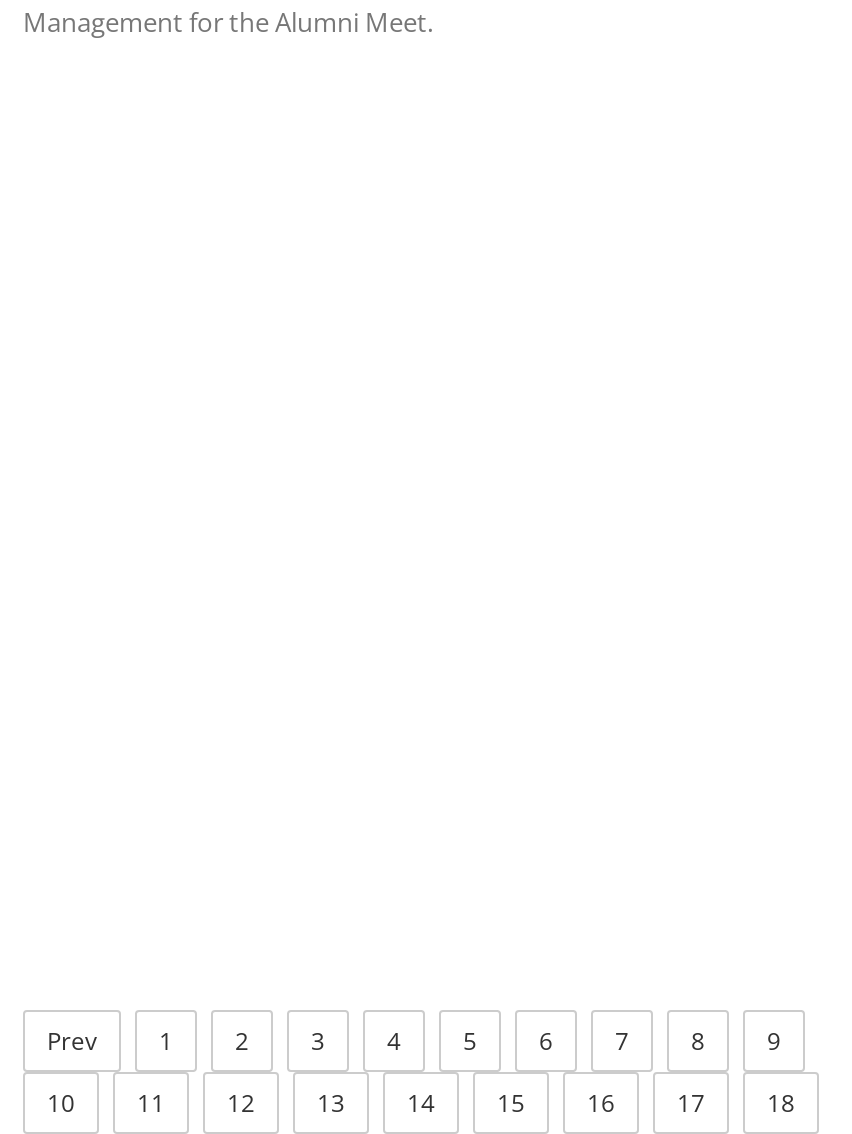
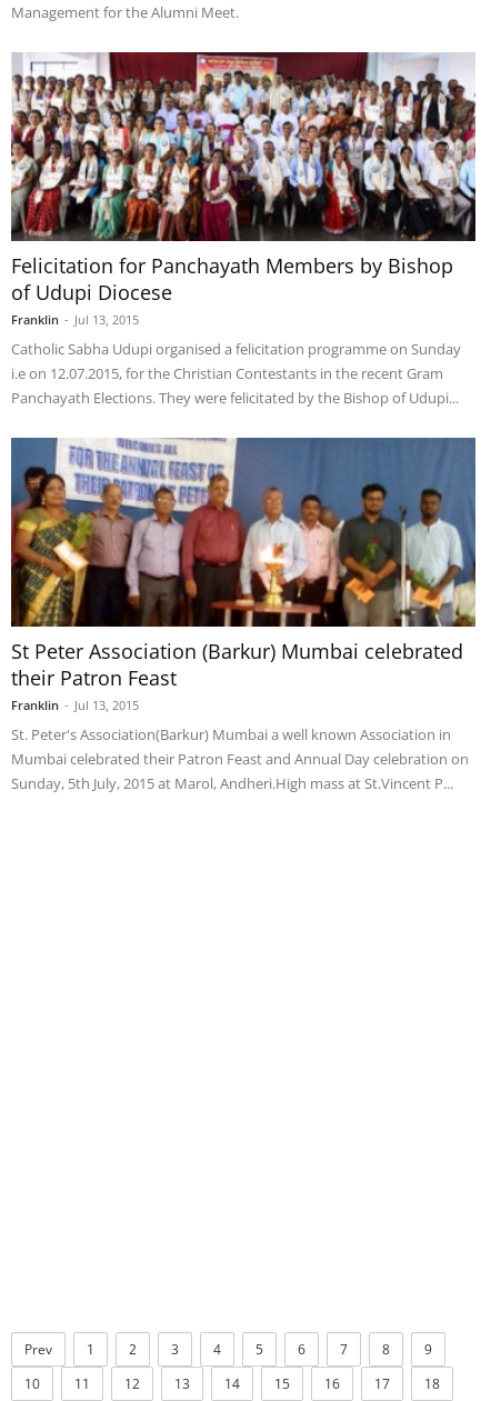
+ [image]
+ Felicitation for Panchayath Members by Bishop
+ of Udupi Diocese
+ Franklin - Jul 13, 2015
+ Catholic Sabha Udupi organised a felicitation programme on Sunday
+ i.e on 12.07.2015, for the Christian Contestants in the recent Gram
+ Panchayath Elections. They were felicitated by the Bishop of Udupi...

+ [image]
+ St Peter Association (Barkur) Mumbai celebrated
+ their Patron Feast
+ Franklin - Jul 13, 2015
+ St. Peter's Association(Barkur) Mumbai a well known Association in
+ Mumbai celebrated their Patron Feast and Annual Day celebration on
+ Sunday, 5th July, 2015 at Marol, Andheri.High mass at St.Vincent P...
